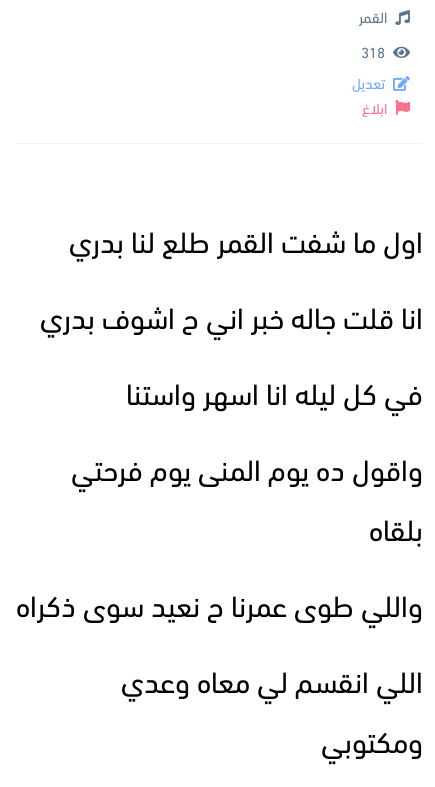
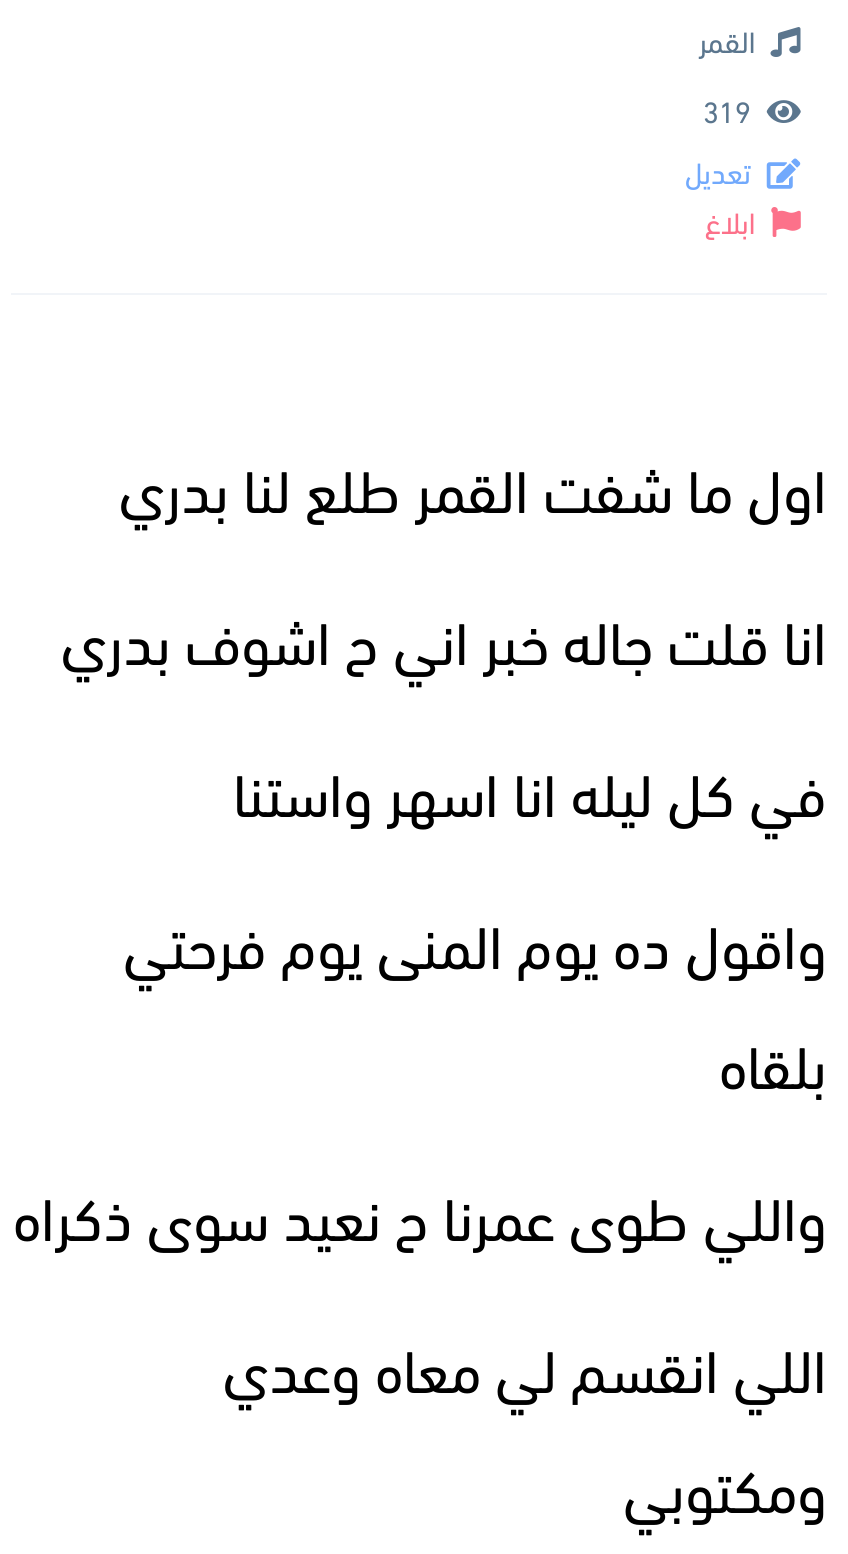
- 318
+ 319
